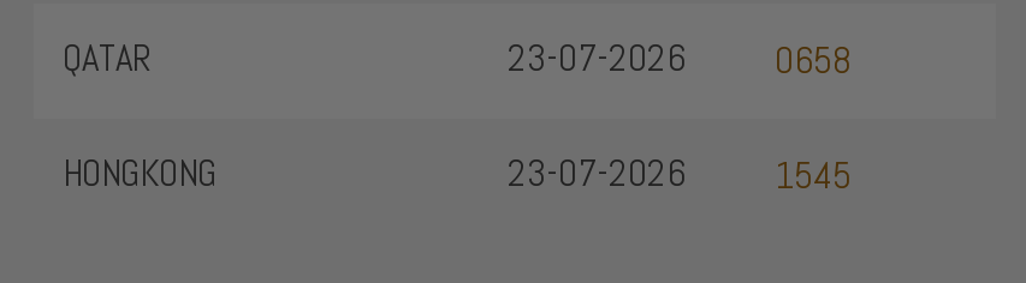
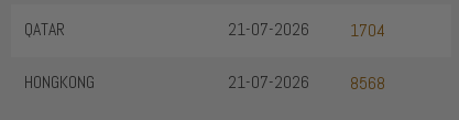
- 23-07-2026
+ 21-07-2026

- 0658
+ 1704

- 23-07-2026
+ 21-07-2026

- 1545
+ 8568
